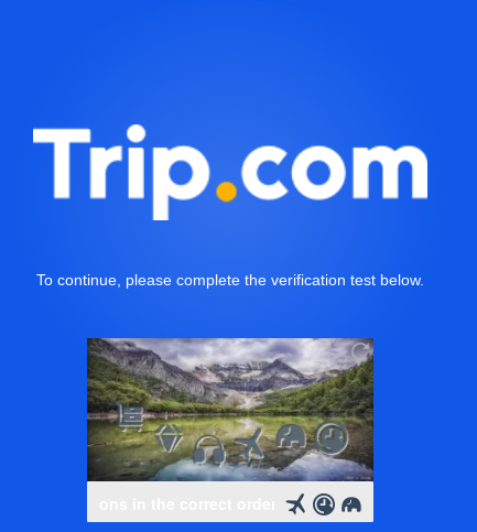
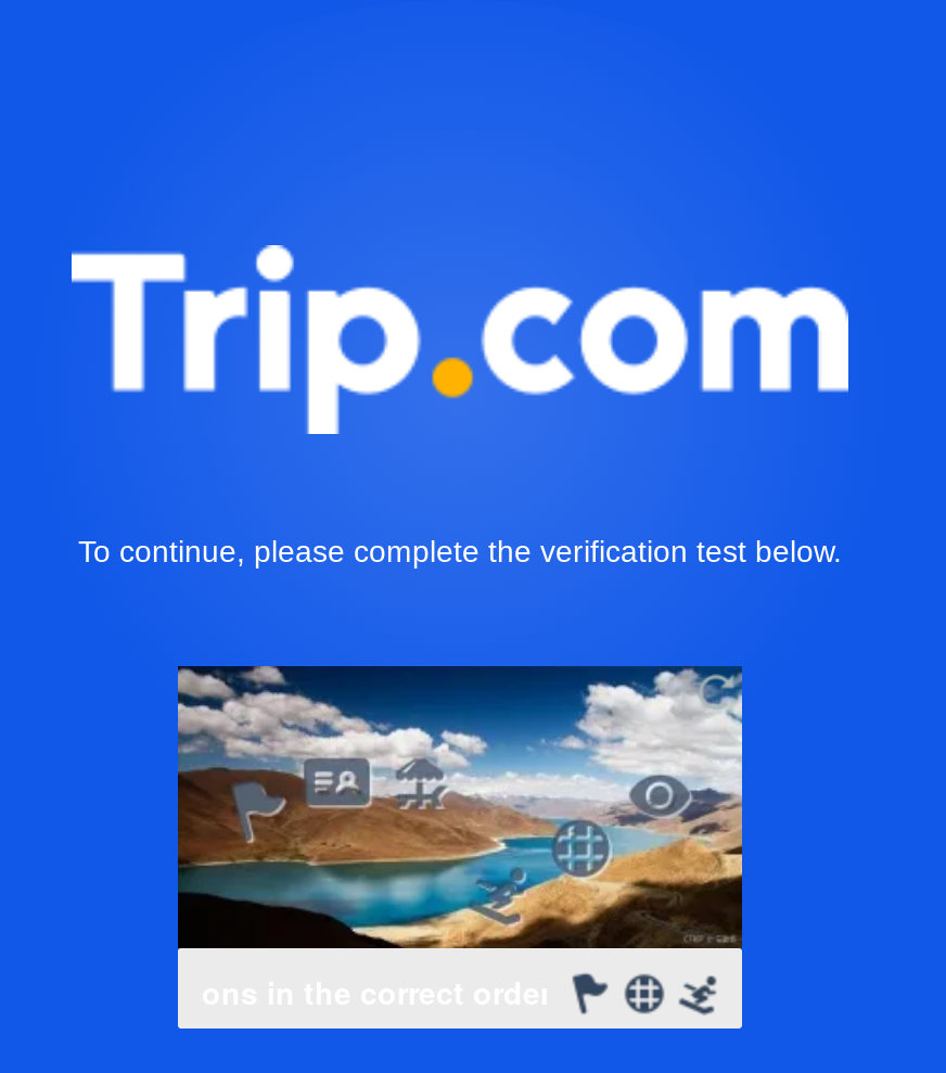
- [image]
+ [image]
